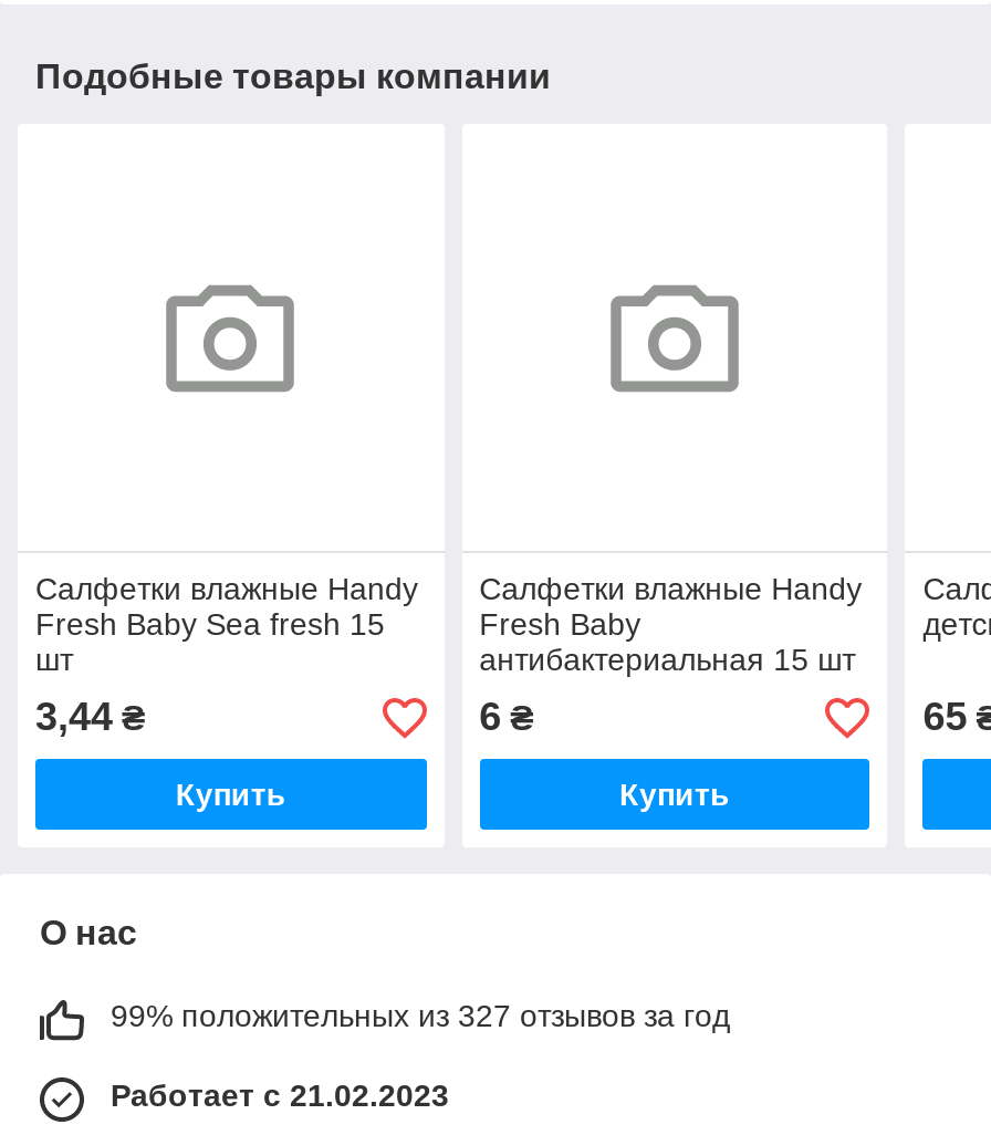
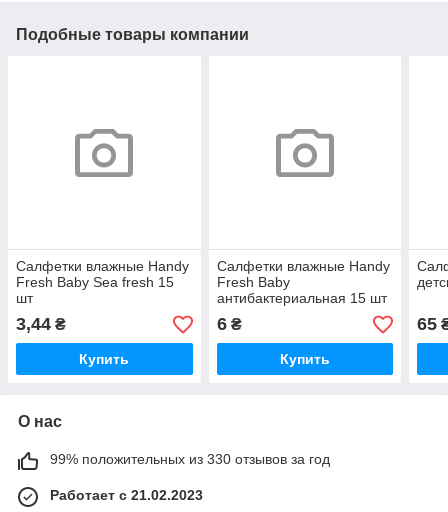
- 99% положительных из 327 отзывов за год
+ 99% положительных из 330 отзывов за год
